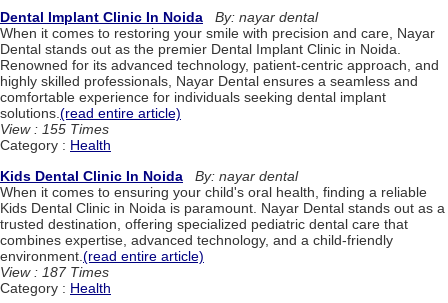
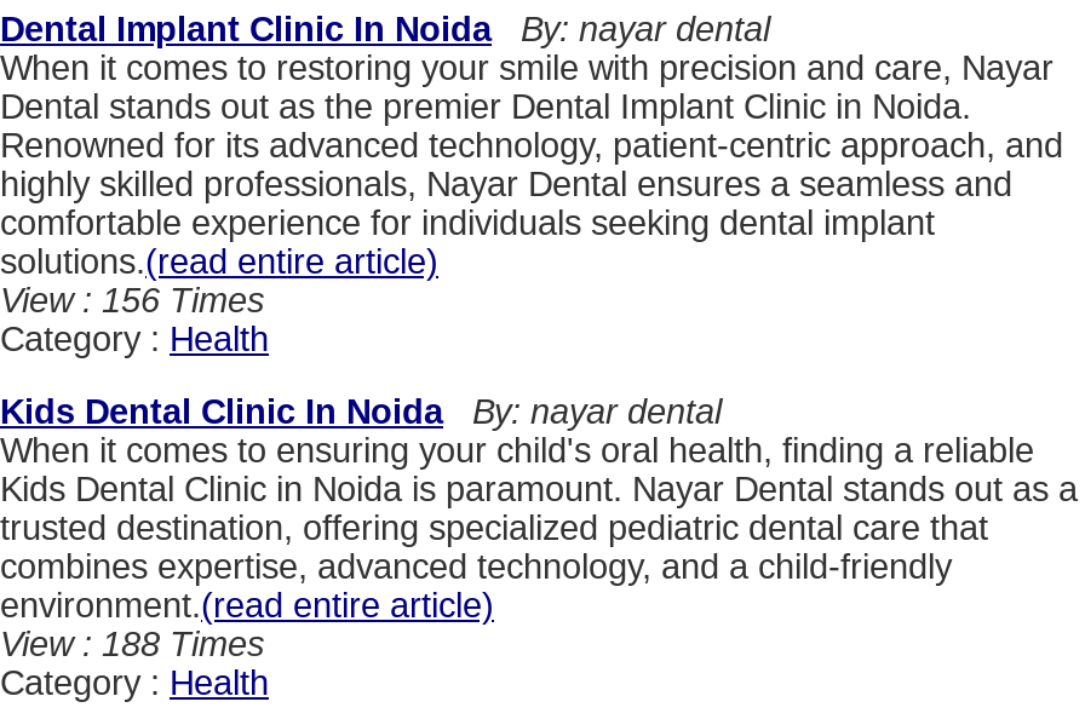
- View : 155 Times
+ View : 156 Times

- View : 187 Times
+ View : 188 Times
